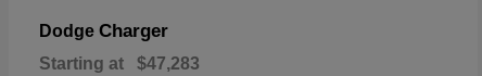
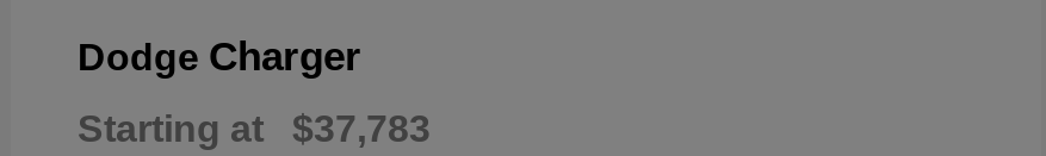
- Starting at $47,283
+ Starting at $37,783
